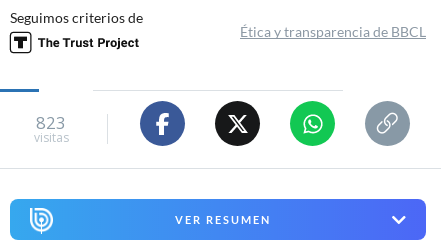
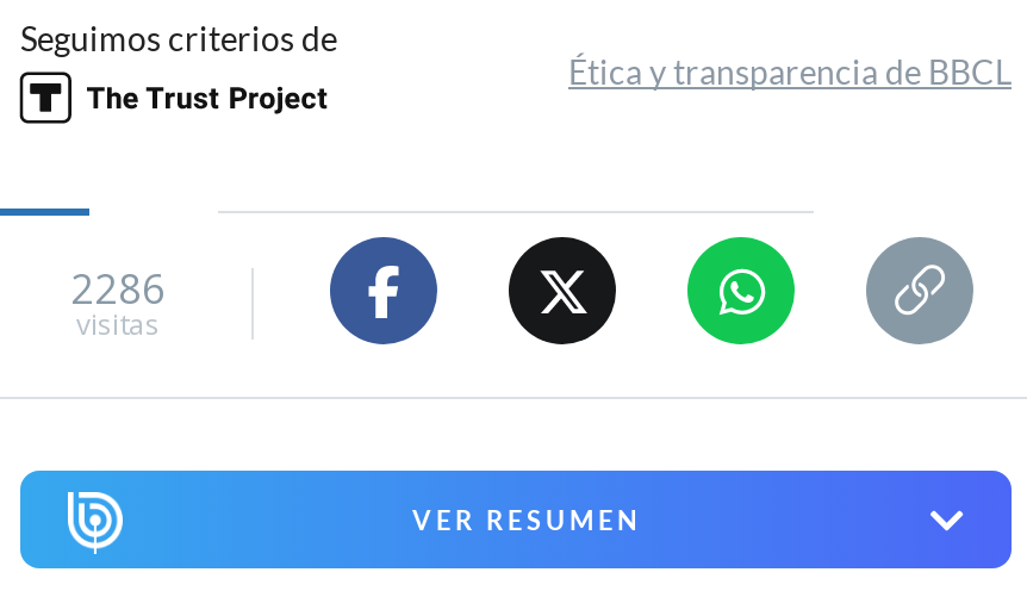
- 823
+ 2286
